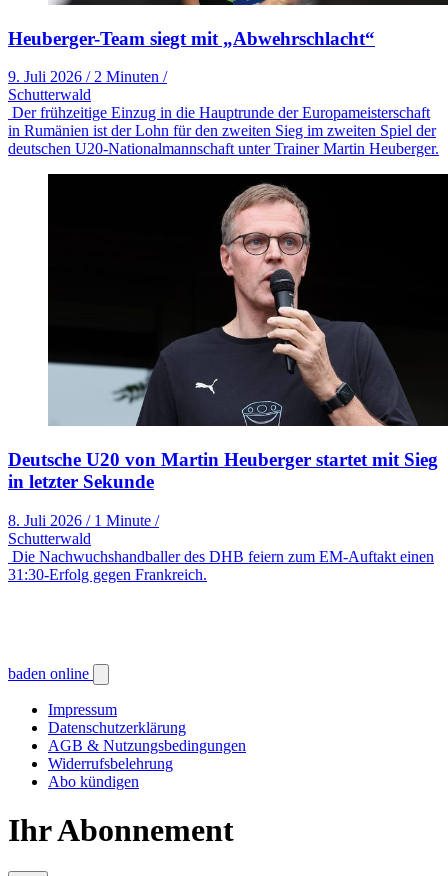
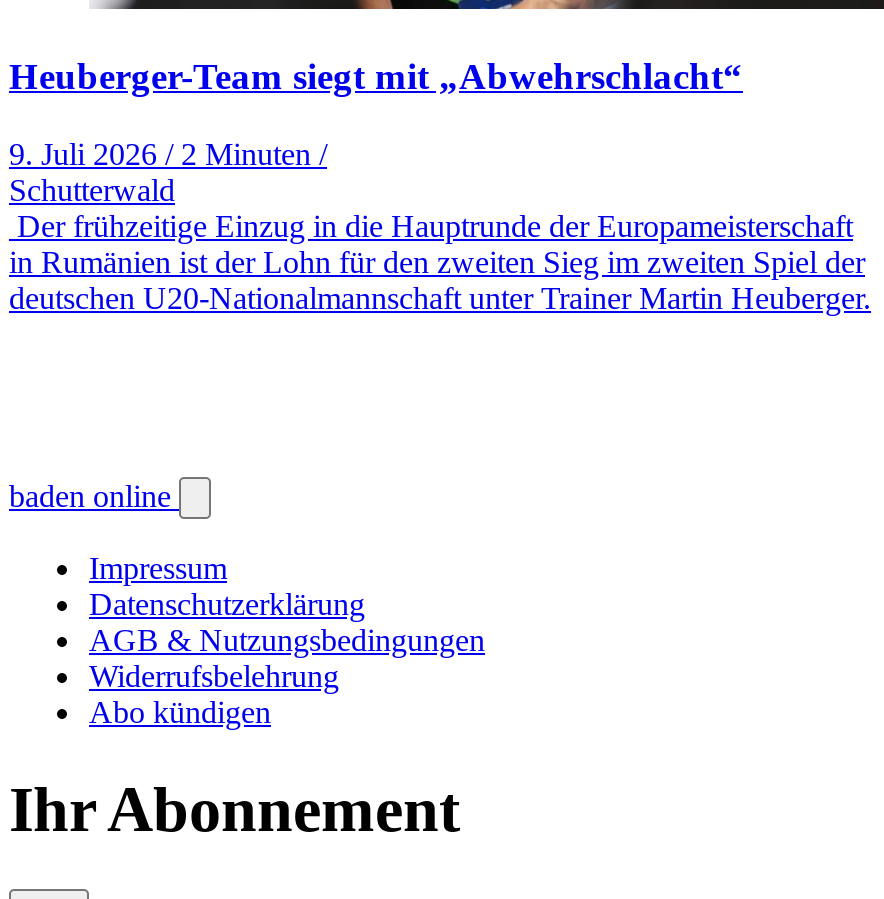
- [image]
- Deutsche U20 von Martin Heuberger startet mit Sieg
- in letzter Sekunde
- 8. Juli 2026 / 1 Minute /
- Schutterwald
- Die Nachwuchshandballer des DHB feiern zum EM-Auftakt einen
- 31:30-Erfolg gegen Frankreich.
